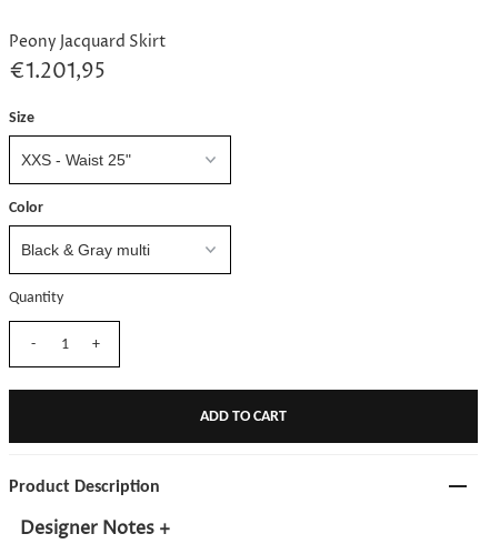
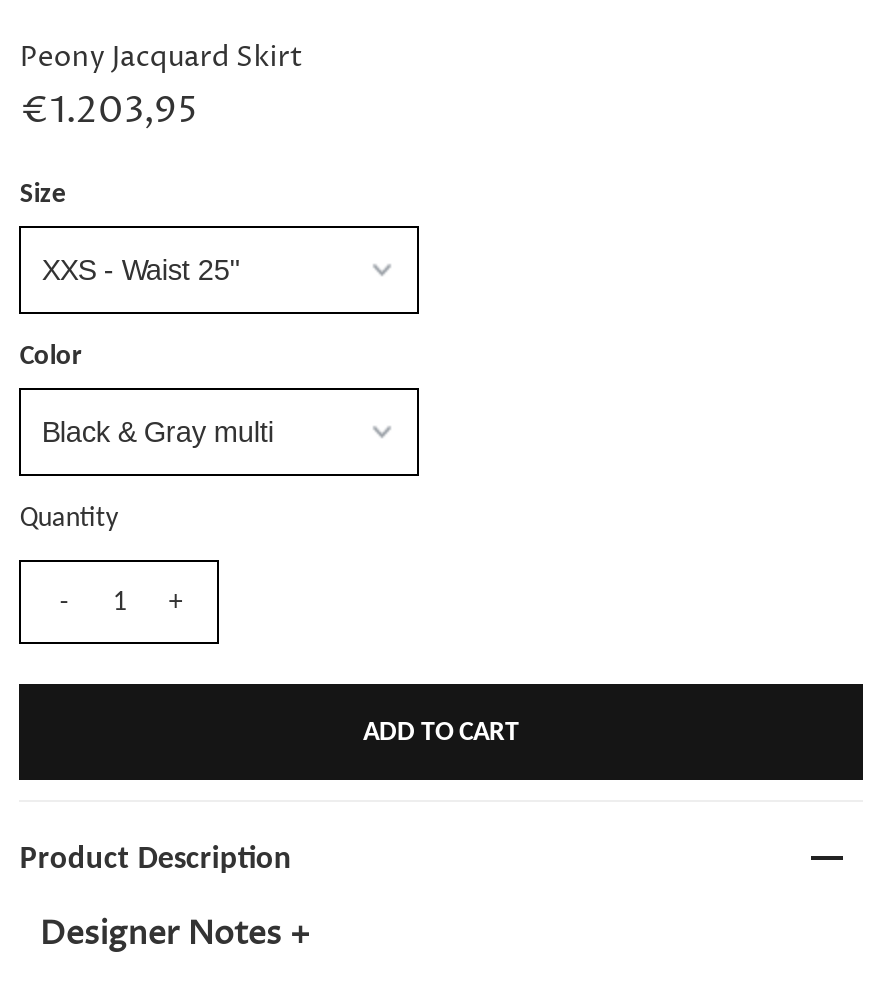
- €1.201,95
+ €1.203,95
